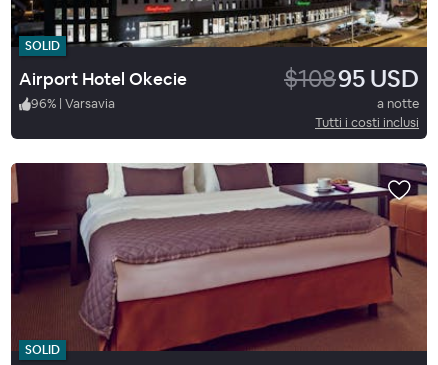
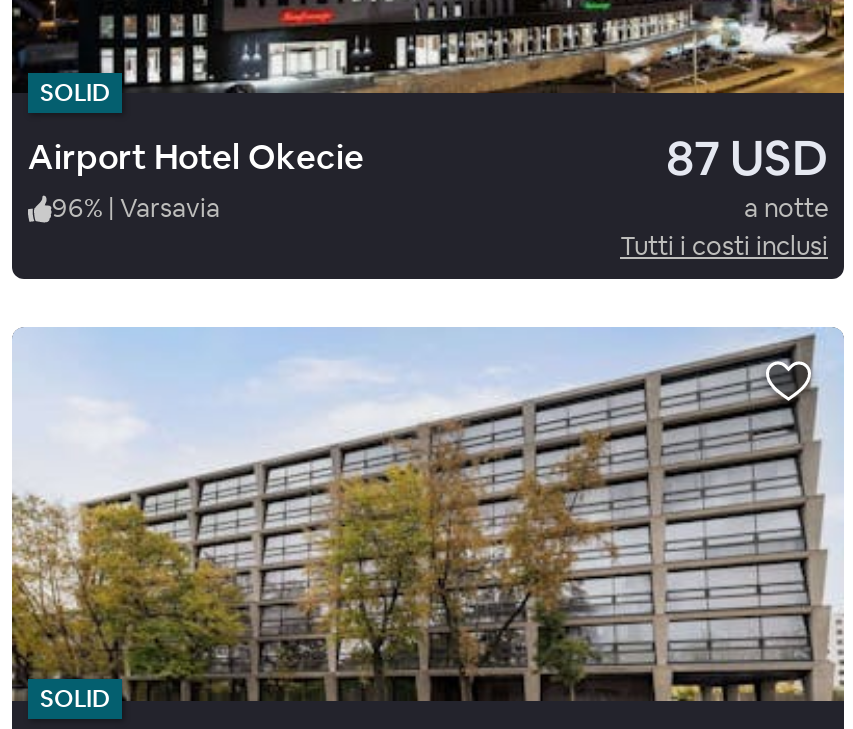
- $108 95 USD
+ 87 USD

- [image]
+ [image]
